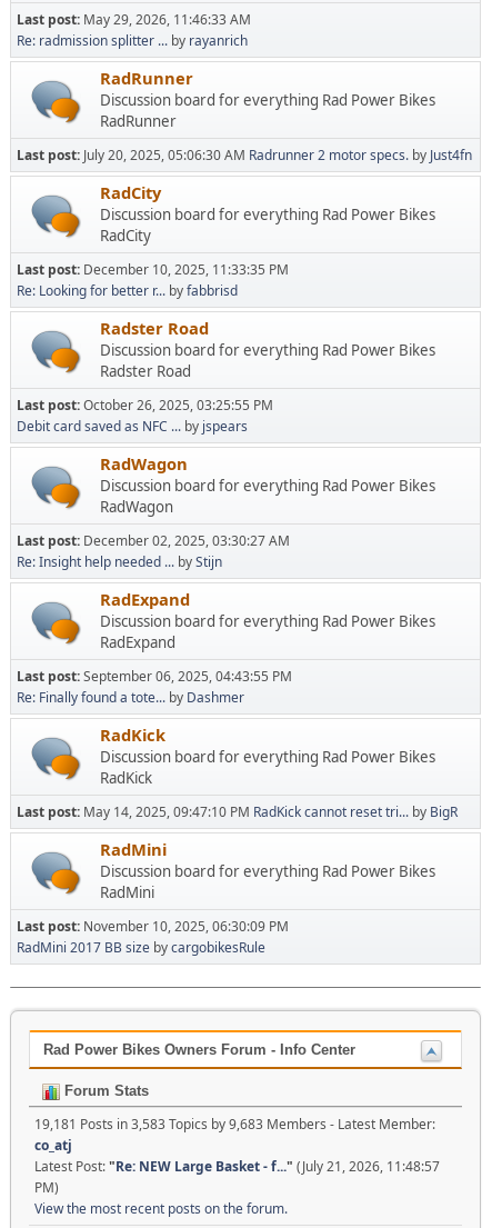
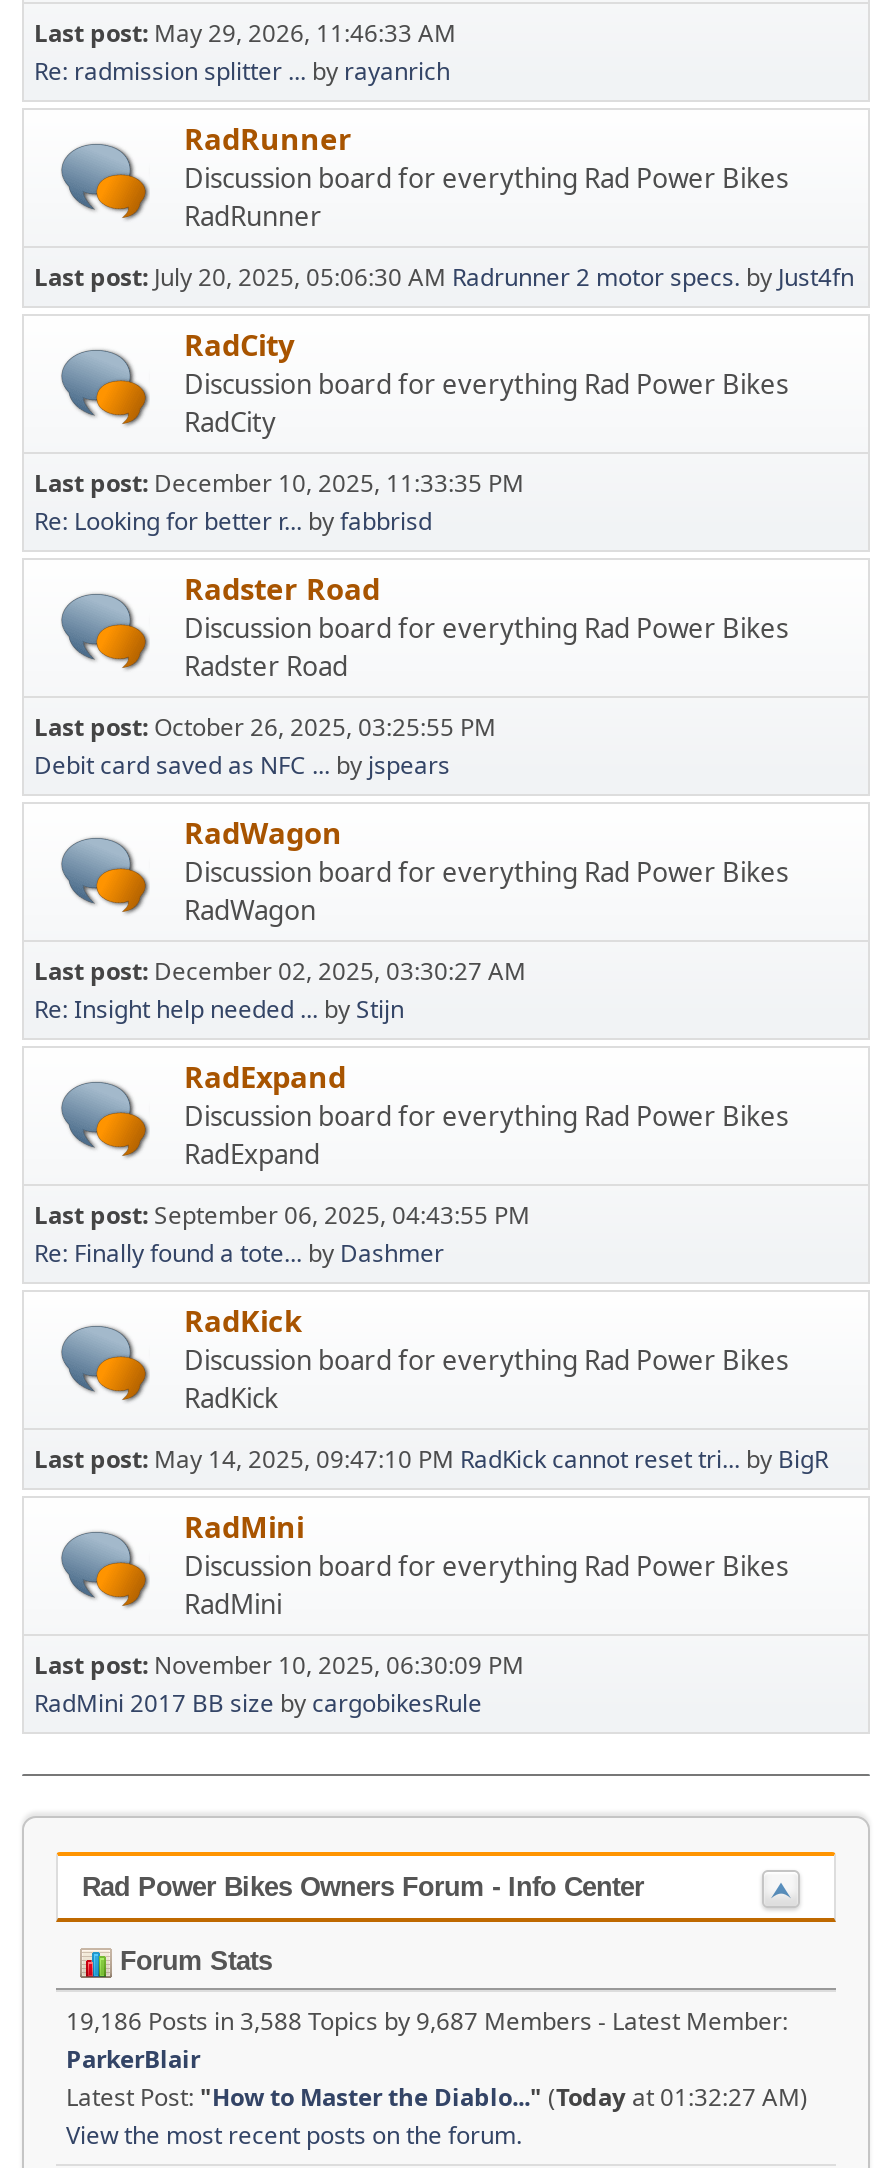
- 19,181 Posts in 3,583 Topics by 9,683 Members - Latest Member:
- co_atj
- Latest Post: "Re: NEW Large Basket - f..." (July 21, 2026, 11:48:57
- PM)
+ 19,186 Posts in 3,588 Topics by 9,687 Members - Latest Member:
+ ParkerBlair
+ Latest Post: "How to Master the Diablo..." (Today at 01:32:27 AM)
